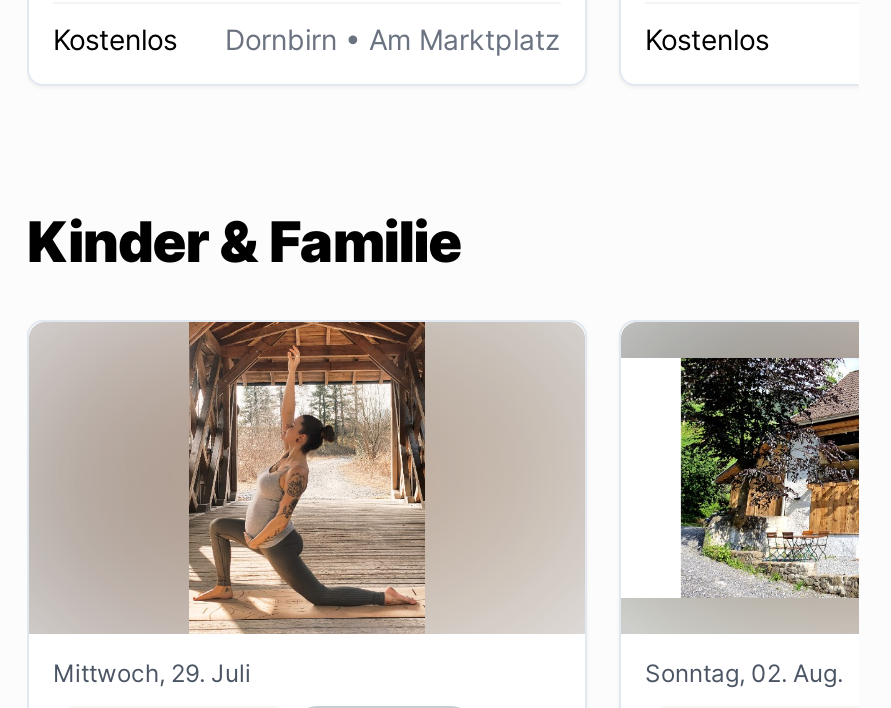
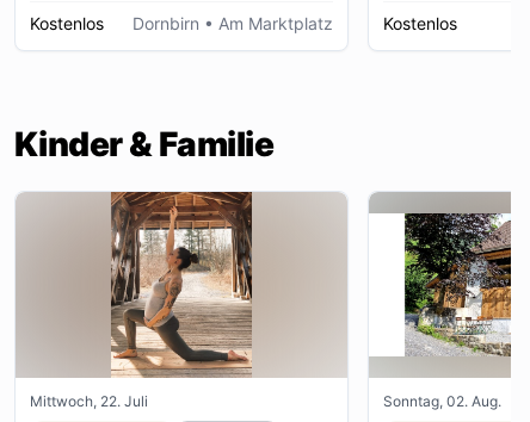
- Mittwoch, 29. Juli
+ Mittwoch, 22. Juli
